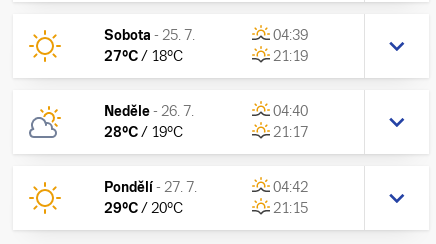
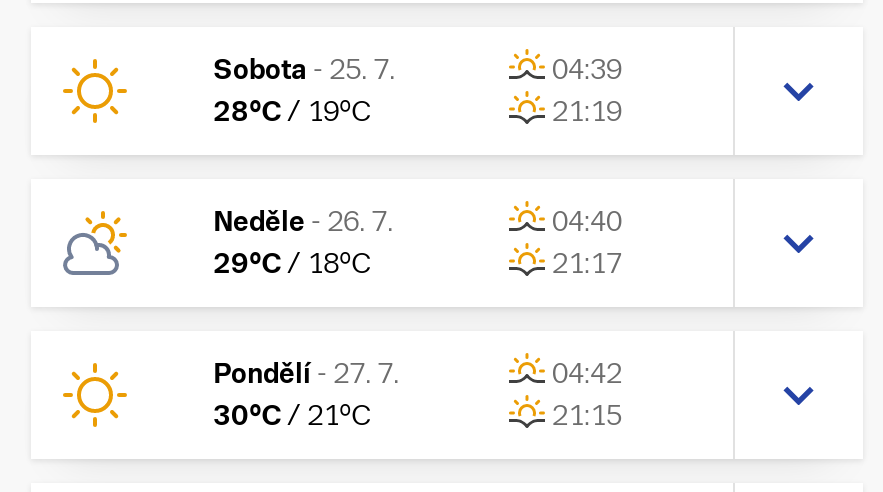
- 27°C / 18°C
+ 28°C / 19°C

- 28°C / 19°C
+ 29°C / 18°C

- 29°C / 20°C
+ 30°C / 21°C
